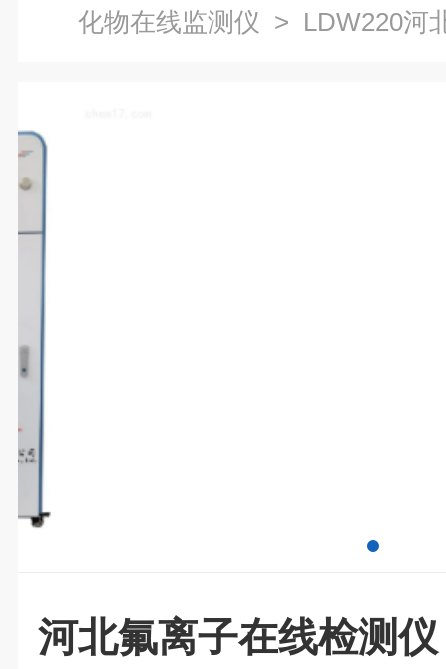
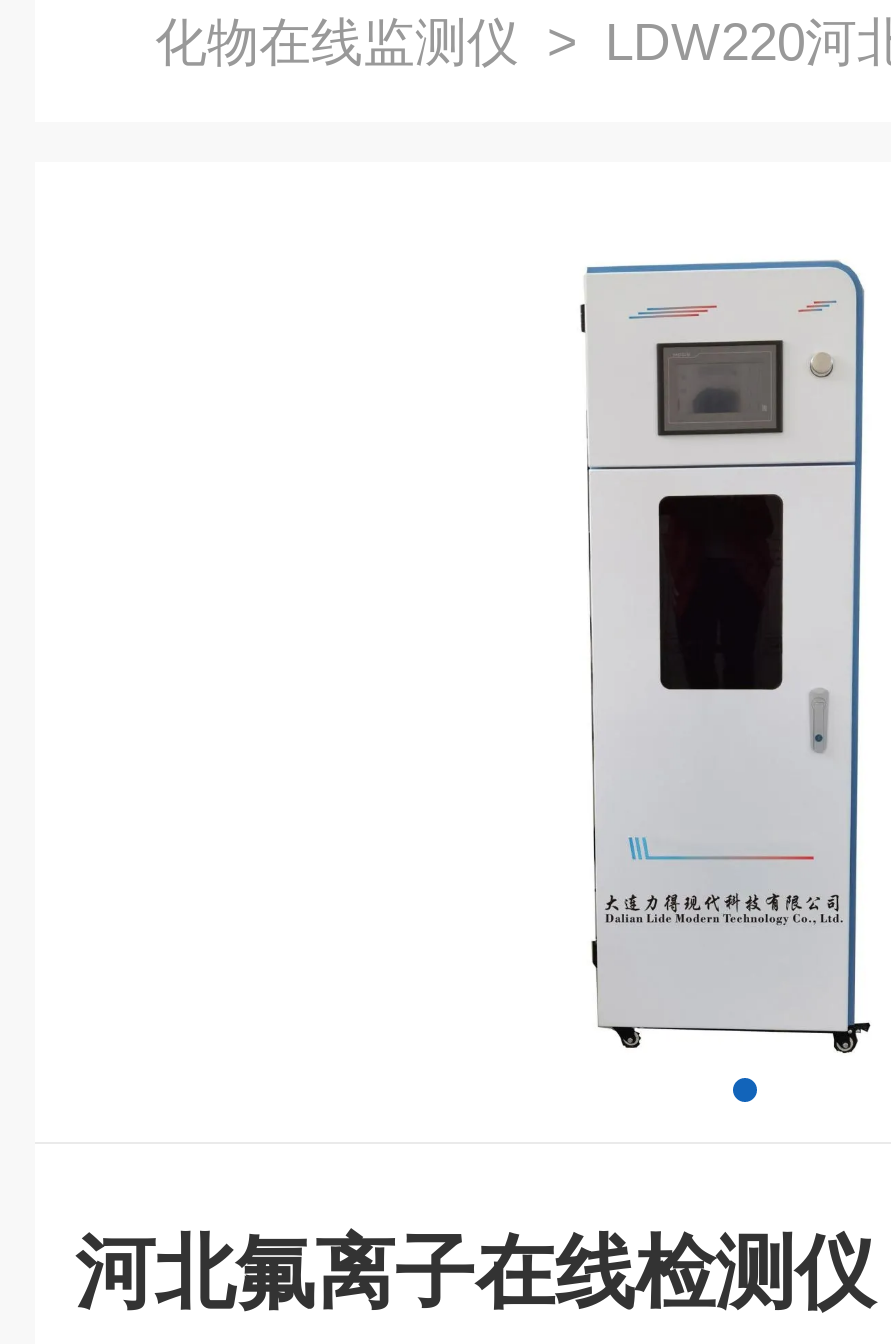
+ [image]

- [image]
